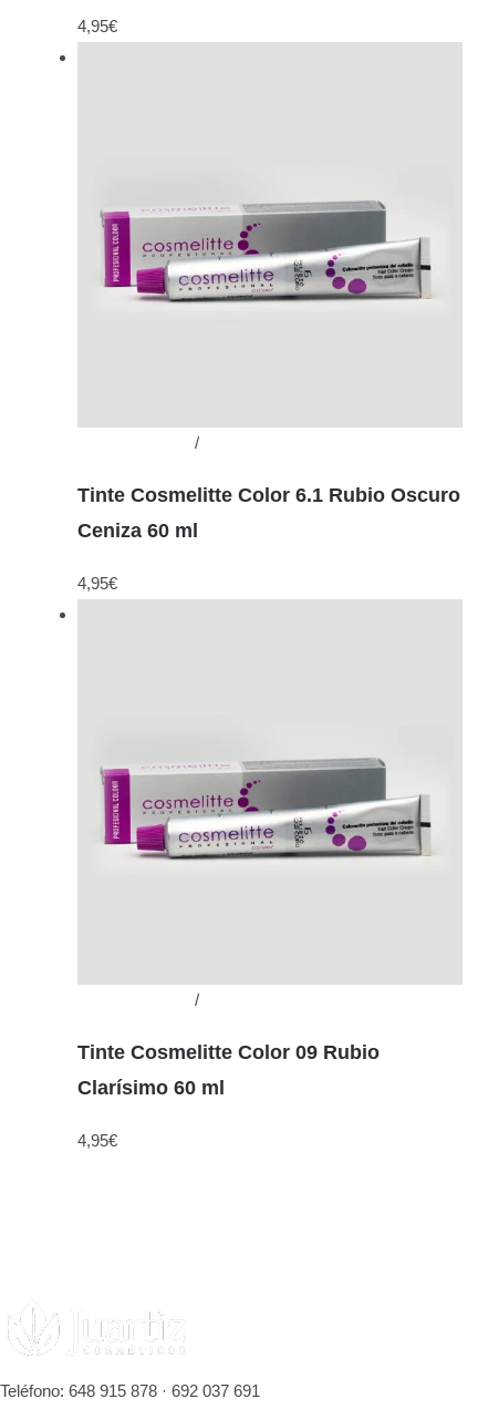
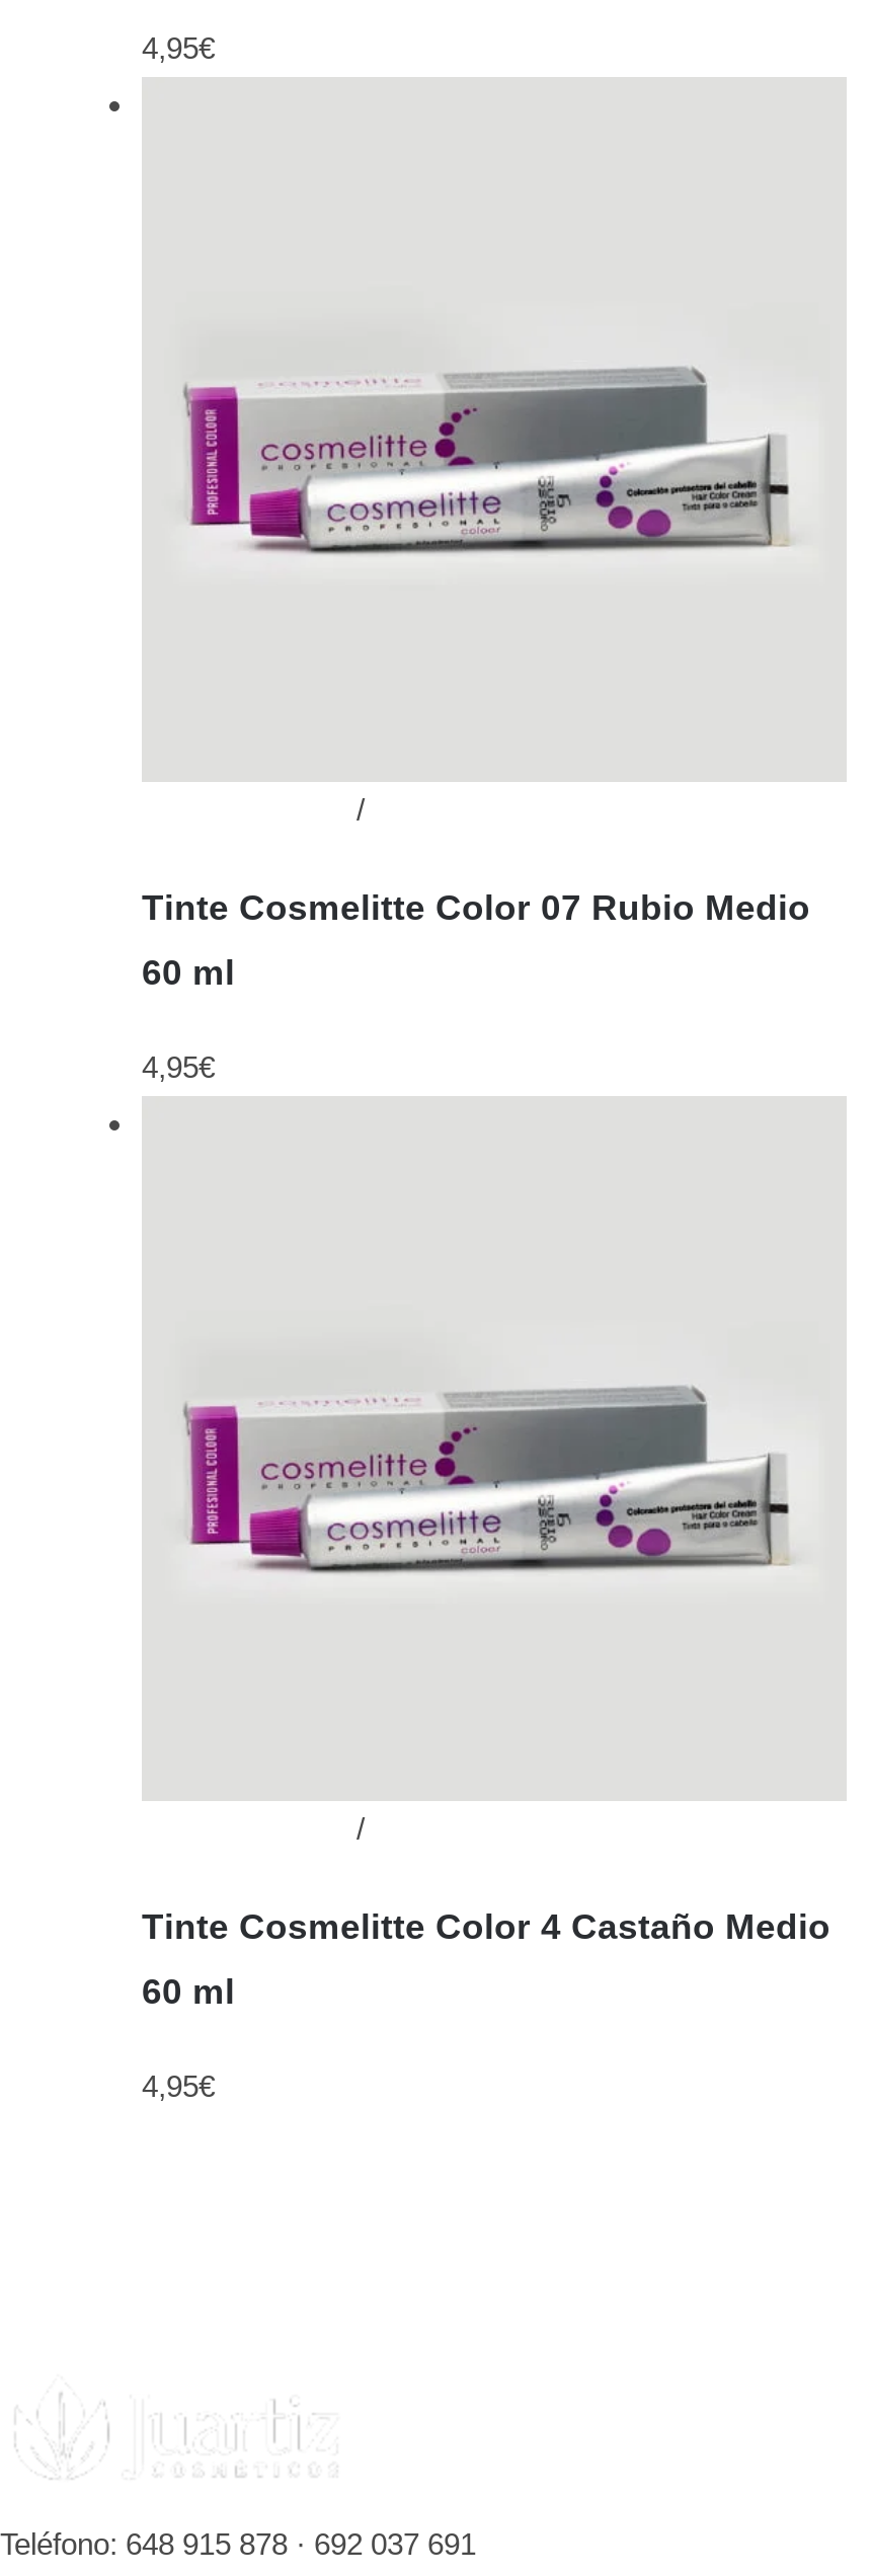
- Tinte Cosmelitte Color 6.1 Rubio Oscuro
+ Tinte Cosmelitte Color 07 Rubio Medio

- Ceniza 60 ml
+ 60 ml

- Tinte Cosmelitte Color 09 Rubio
+ Tinte Cosmelitte Color 4 Castaño Medio

- Clarísimo 60 ml
+ 60 ml
